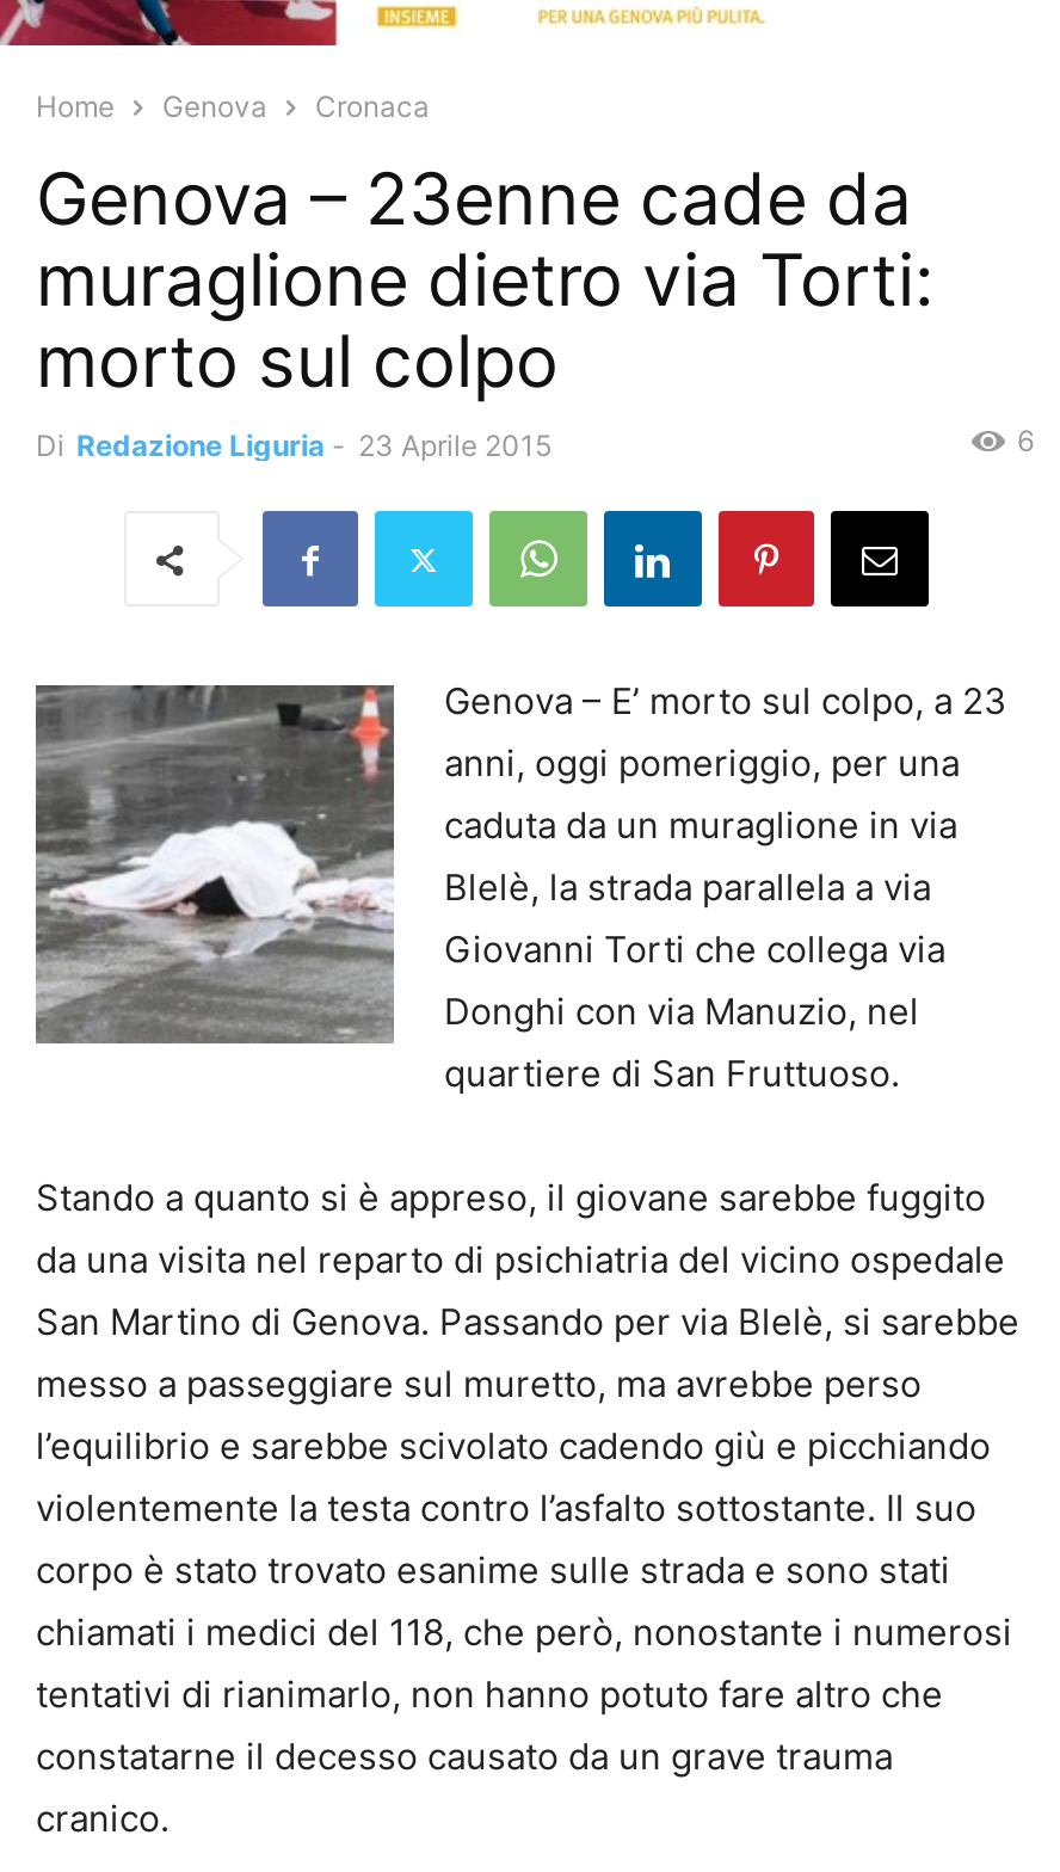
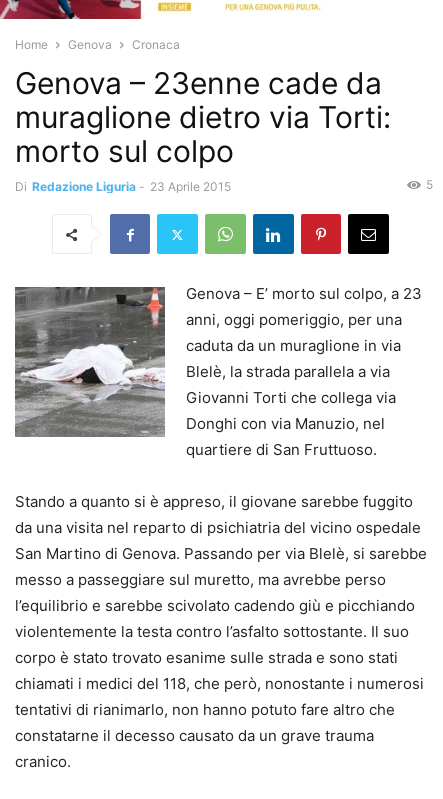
- 6
+ 5
